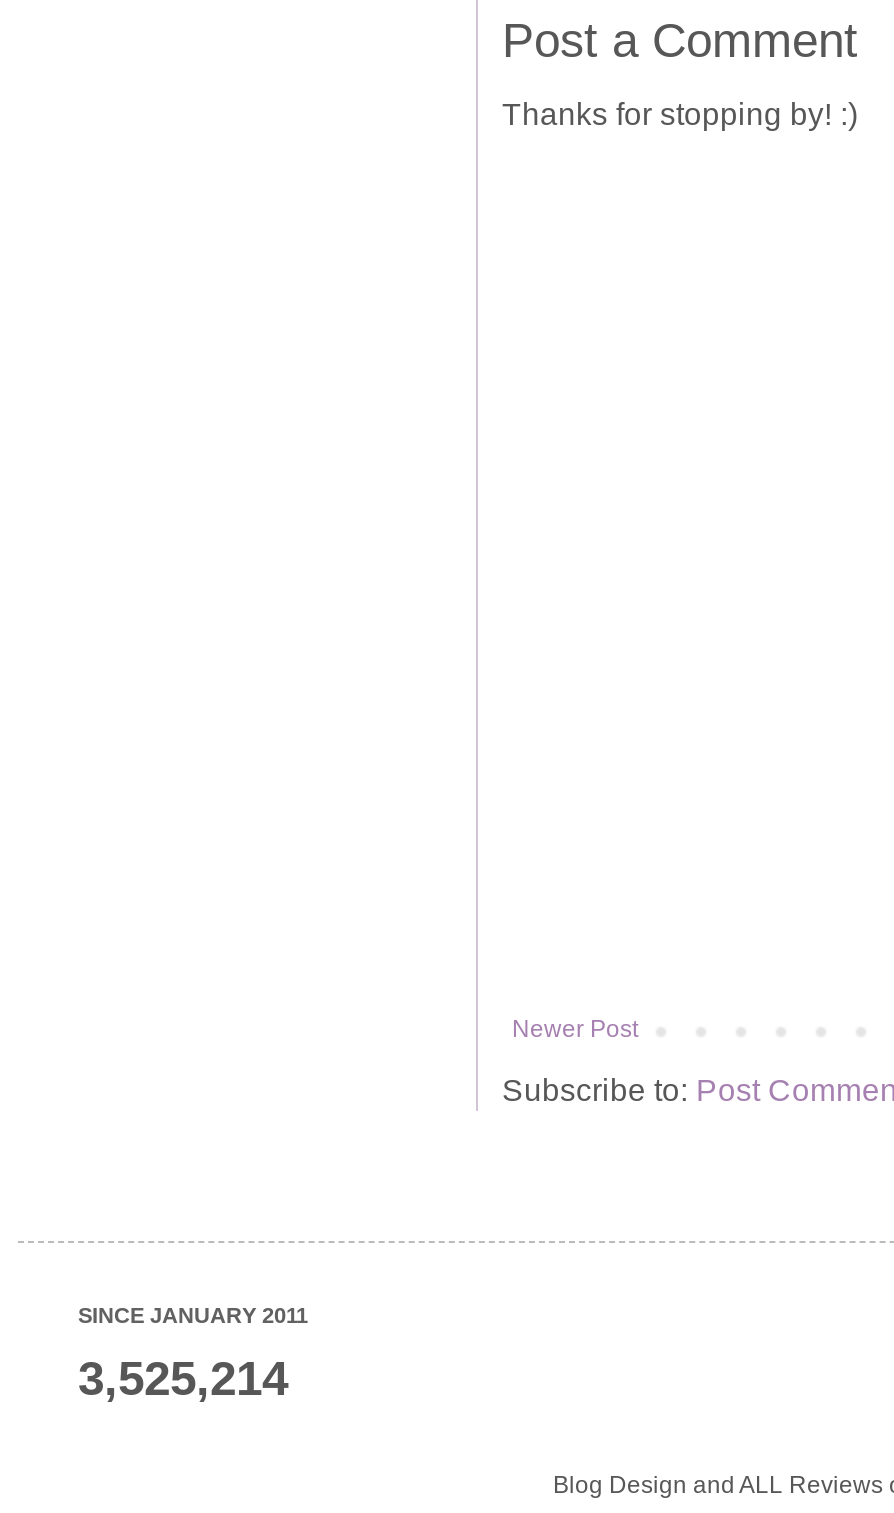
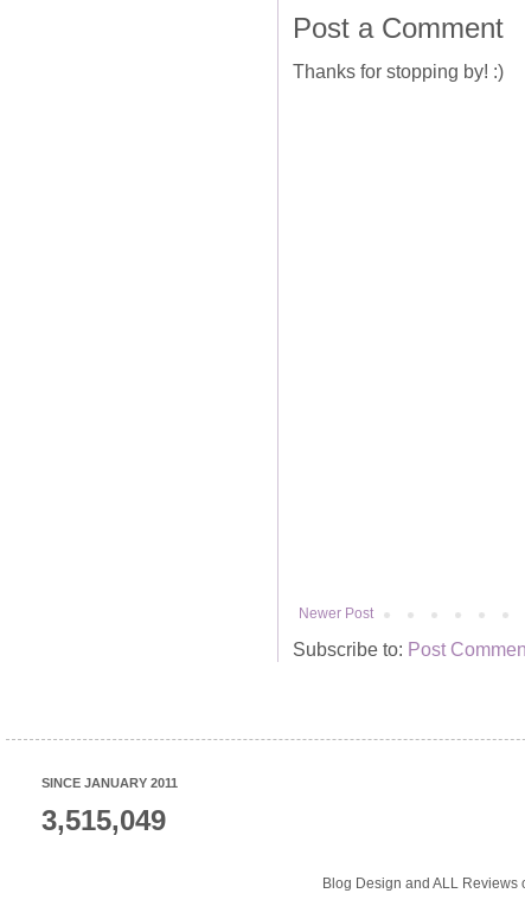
- 3,525,214
+ 3,515,049
